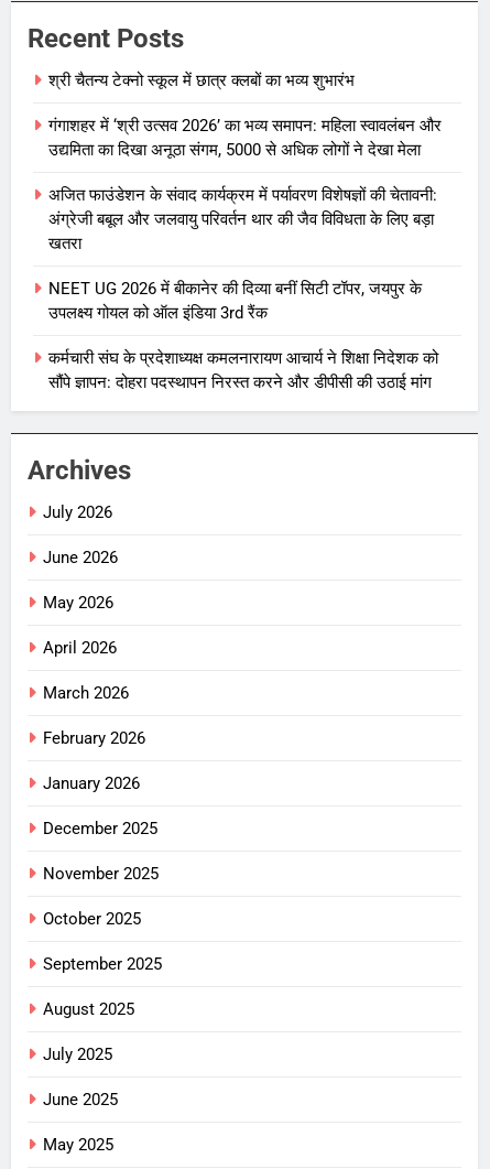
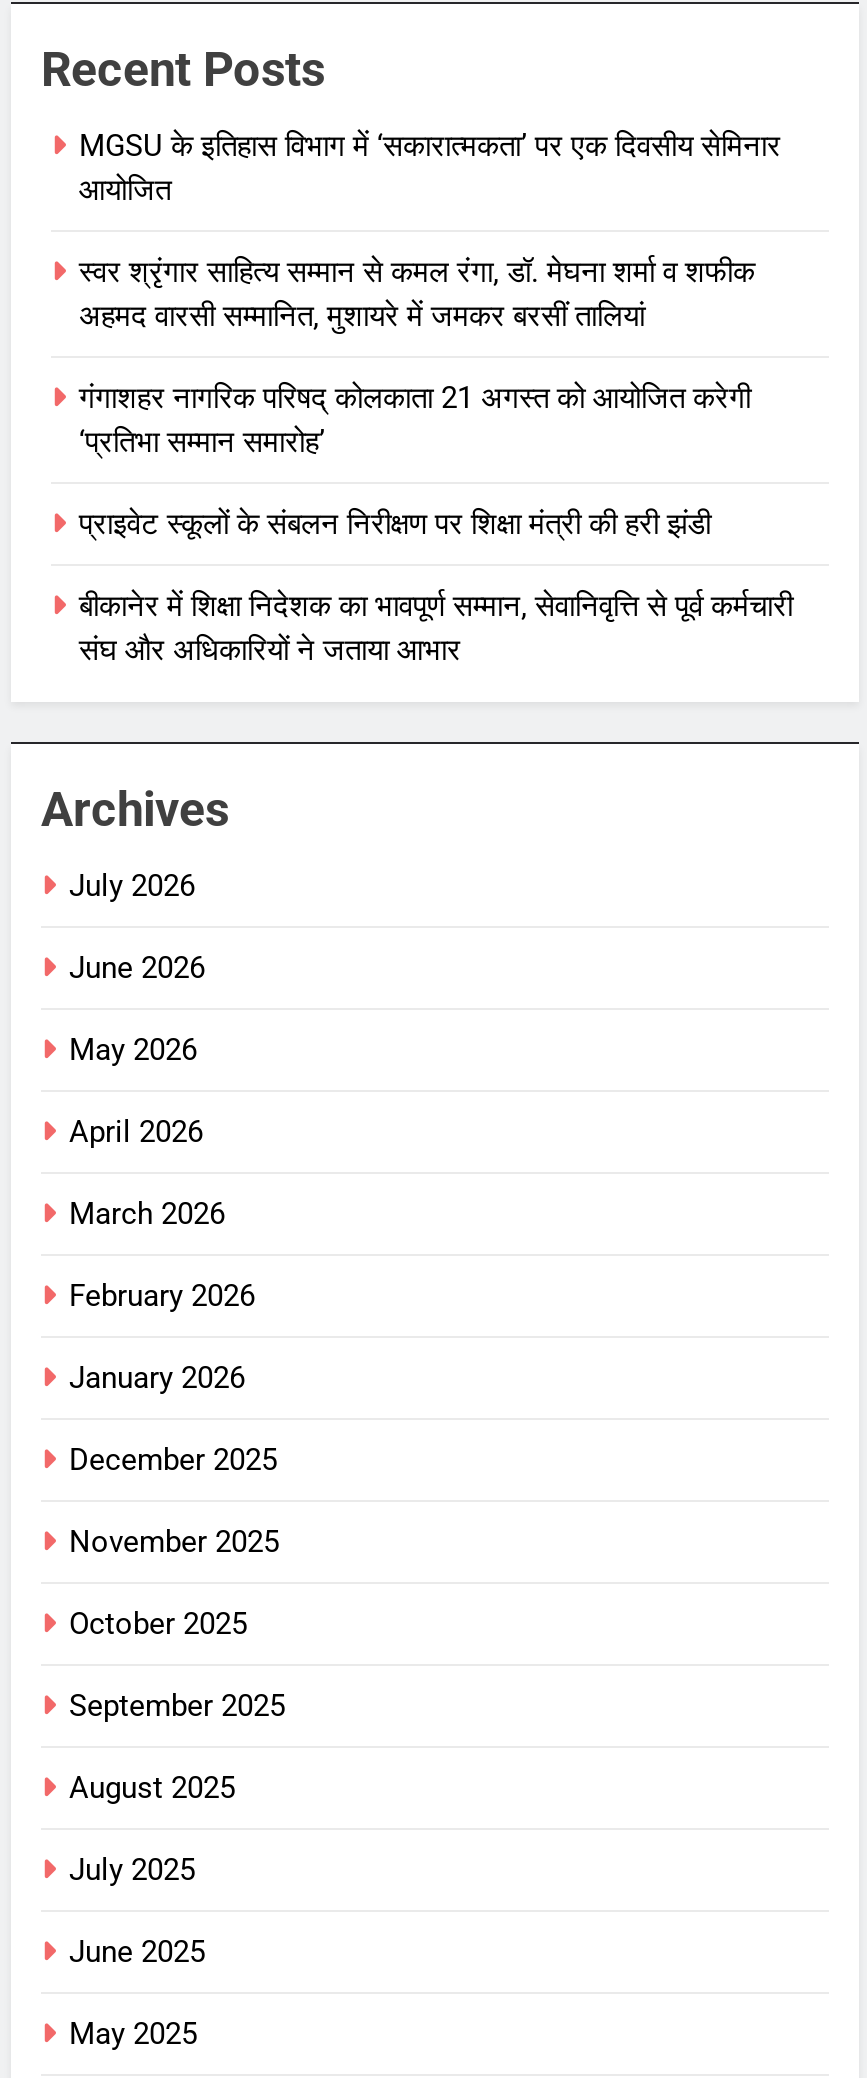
- श्री चैतन्य टेक्नो स्कूल में छात्र क्लबों का भव्य शुभारंभ
+ MGSU के इतिहास विभाग में ‘सकारात्मकता’ पर एक दिवसीय सेमिनार
+ आयोजित

- गंगाशहर में ‘श्री उत्सव 2026’ का भव्य समापन: महिला स्वावलंबन और
- उद्यमिता का दिखा अनूठा संगम, 5000 से अधिक लोगों ने देखा मेला
+ स्वर श्रृंगार साहित्य सम्मान से कमल रंगा, डॉ. मेघना शर्मा व शफीक
+ अहमद वारसी सम्मानित, मुशायरे में जमकर बरसीं तालियां

- अजित फाउंडेशन के संवाद कार्यक्रम में पर्यावरण विशेषज्ञों की चेतावनी:
- अंग्रेजी बबूल और जलवायु परिवर्तन थार की जैव विविधता के लिए बड़ा
- खतरा
+ गंगाशहर नागरिक परिषद् कोलकाता 21 अगस्त को आयोजित करेगी
+ ‘प्रतिभा सम्मान समारोह’

- NEET UG 2026 में बीकानेर की दिव्या बनीं सिटी टॉपर, जयपुर के
- उपलक्ष्य गोयल को ऑल इंडिया 3rd रैंक
+ प्राइवेट स्कूलों के संबलन निरीक्षण पर शिक्षा मंत्री की हरी झंडी

- कर्मचारी संघ के प्रदेशाध्यक्ष कमलनारायण आचार्य ने शिक्षा निदेशक को
- सौंपे ज्ञापन: दोहरा पदस्थापन निरस्त करने और डीपीसी की उठाई मांग
+ बीकानेर में शिक्षा निदेशक का भावपूर्ण सम्मान, सेवानिवृत्ति से पूर्व कर्मचारी
+ संघ और अधिकारियों ने जताया आभार
